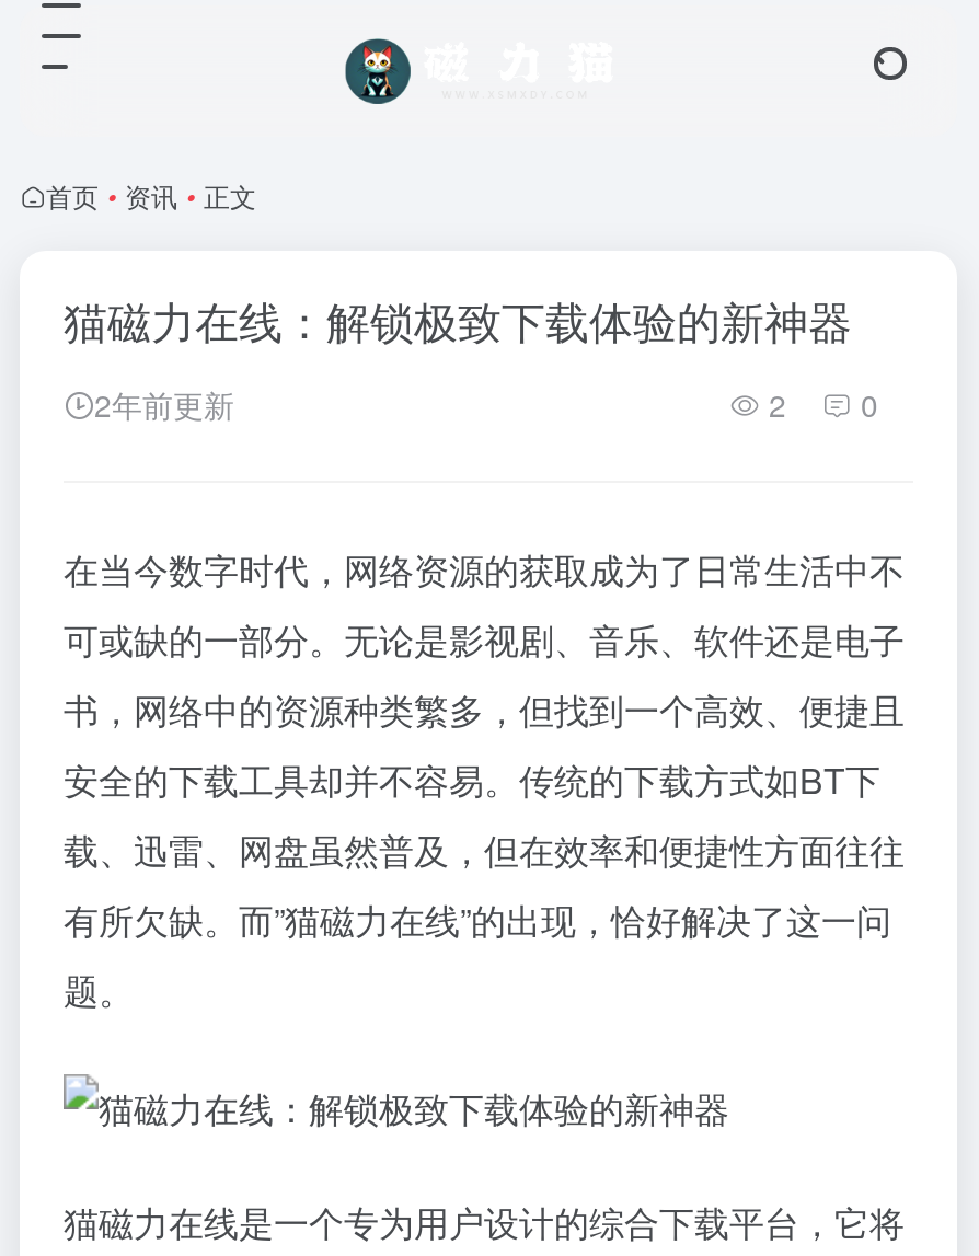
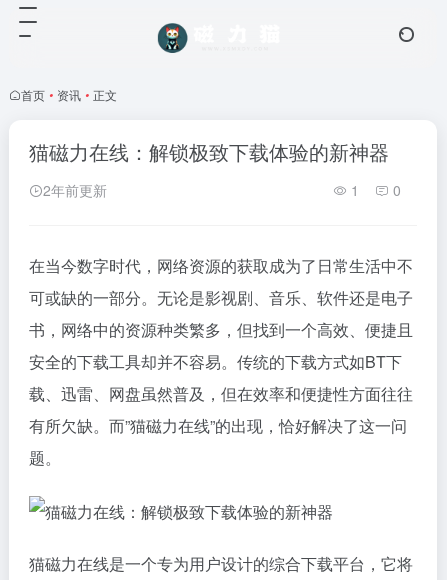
- 2 0
+ 1 0
